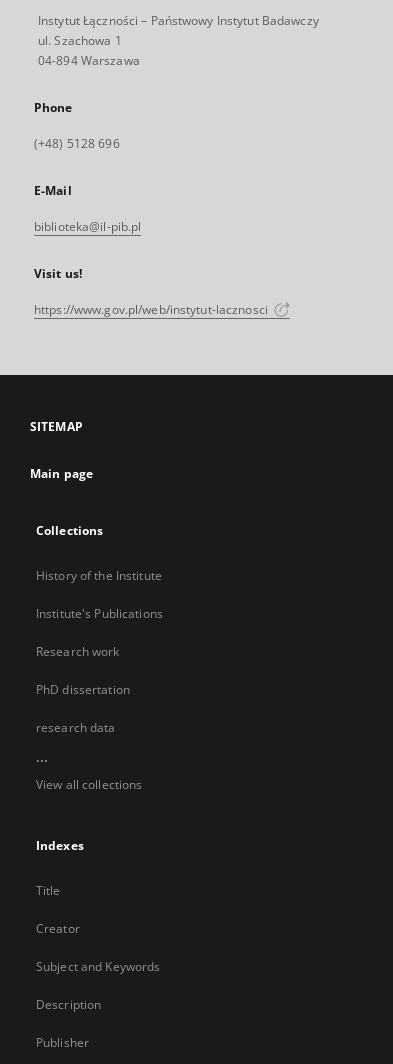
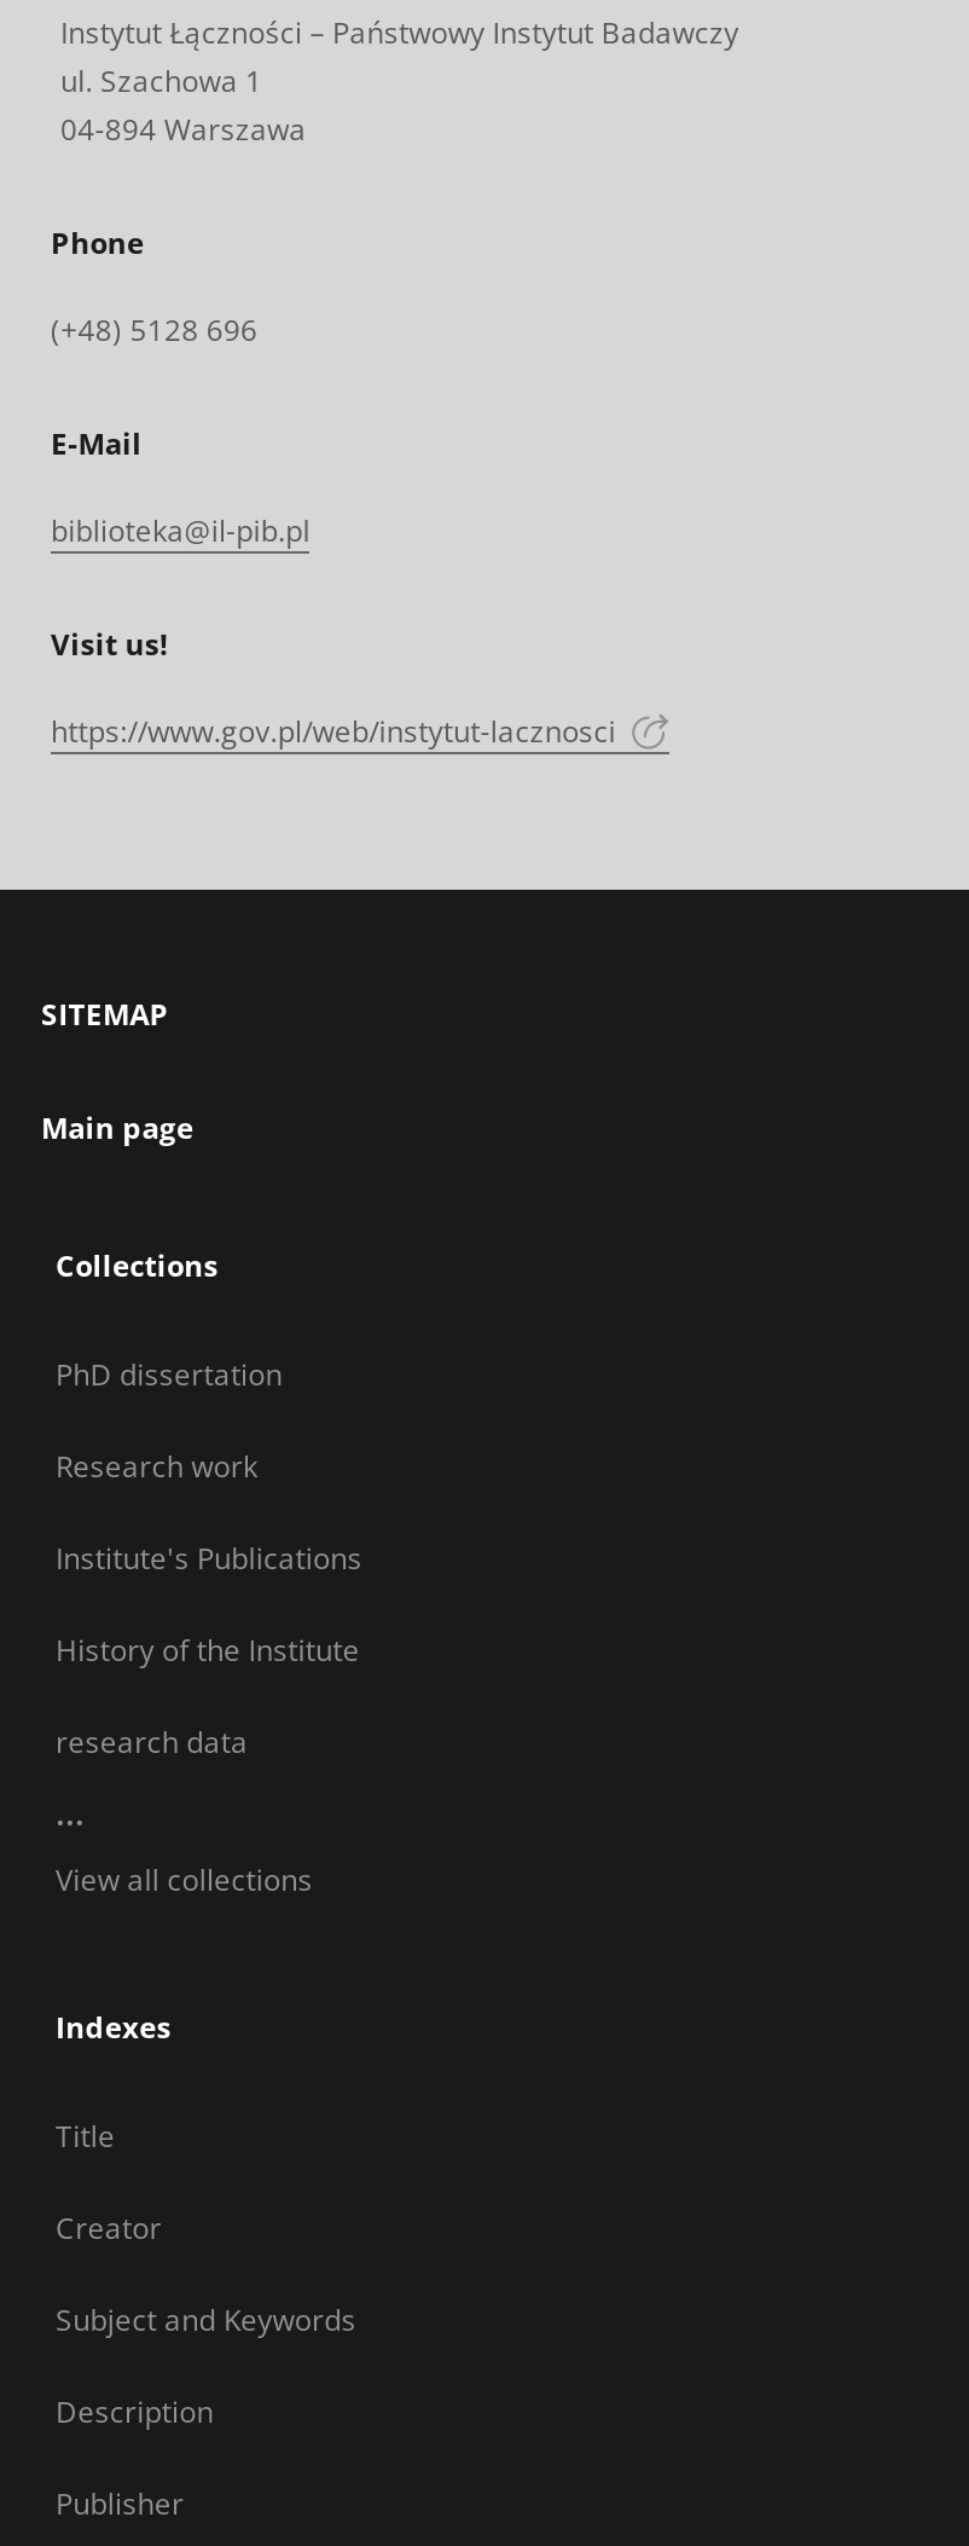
moved down: History of the Institute

moved up: Institute's Publications | Research work | PhD dissertation
